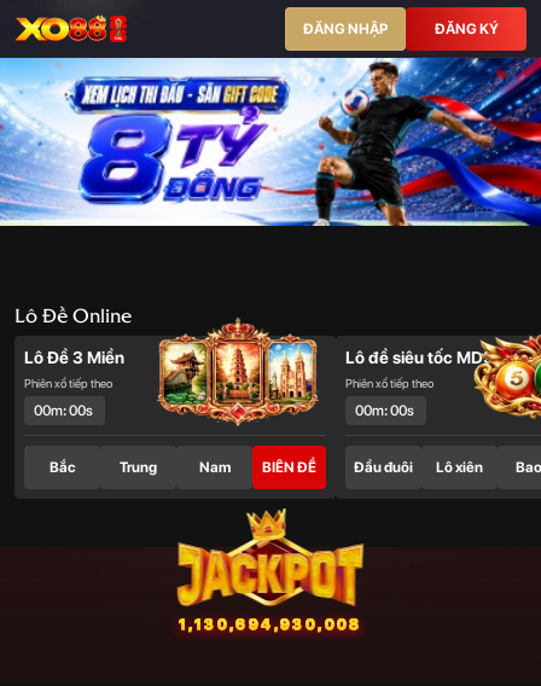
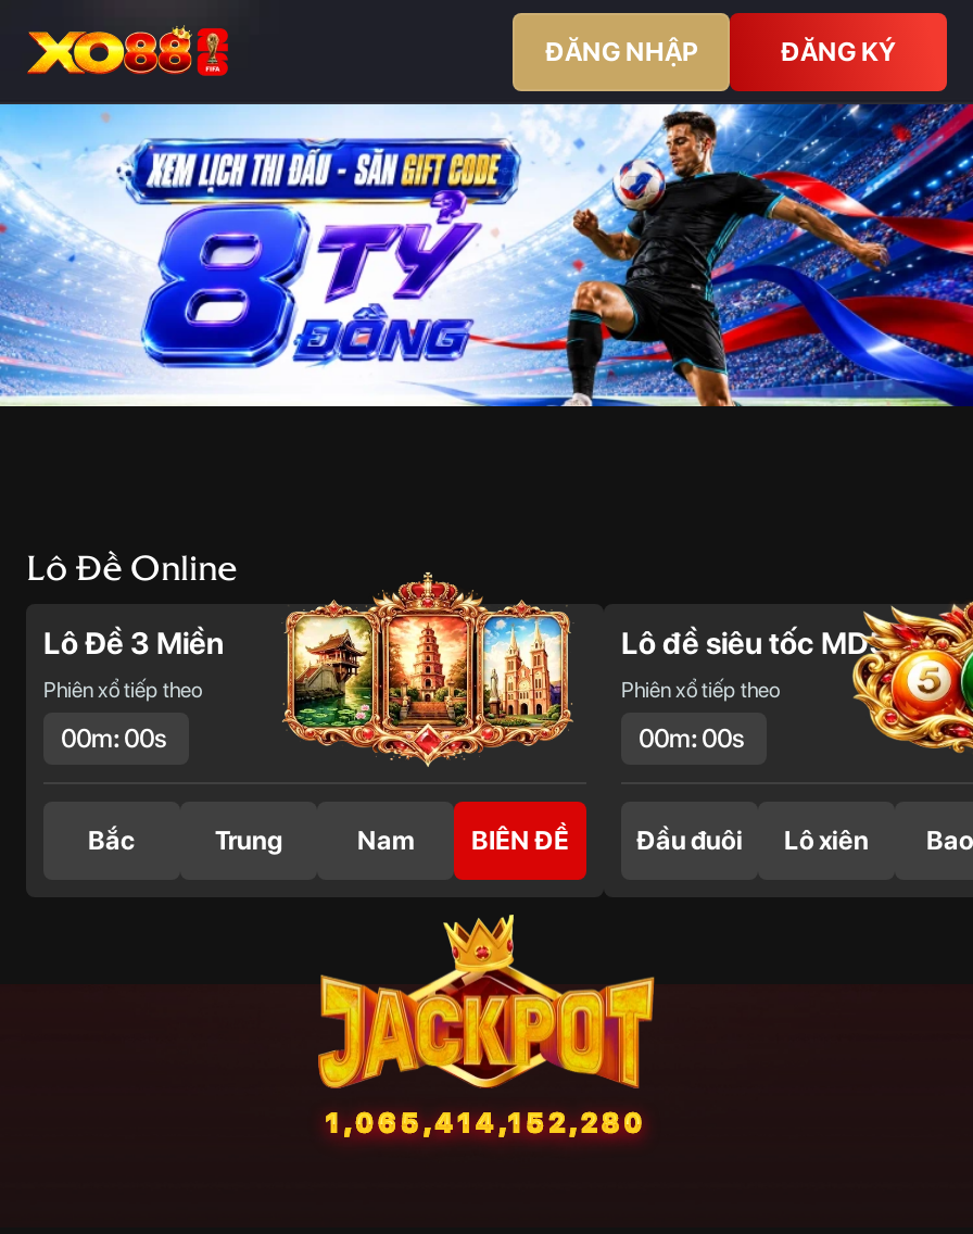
- 1,130,694,930,008
+ 1,065,414,152,280
